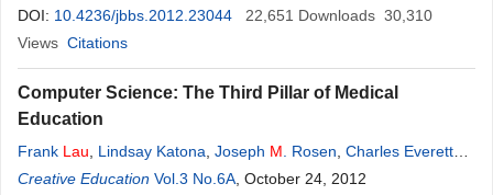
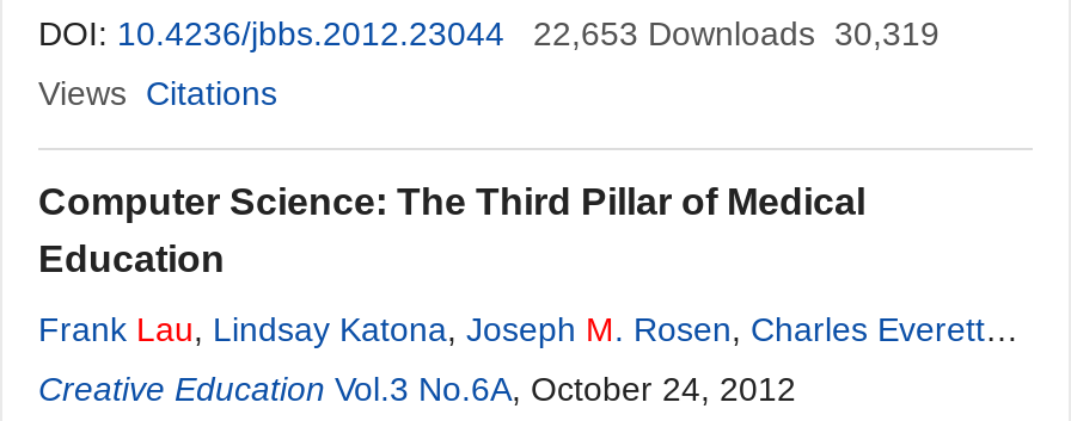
- DOI: 10.4236/jbbs.2012.23044 22,651 Downloads 30,310
+ DOI: 10.4236/jbbs.2012.23044 22,653 Downloads 30,319
